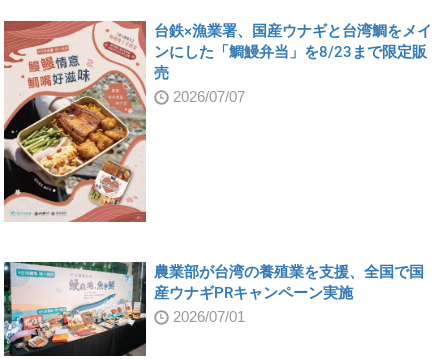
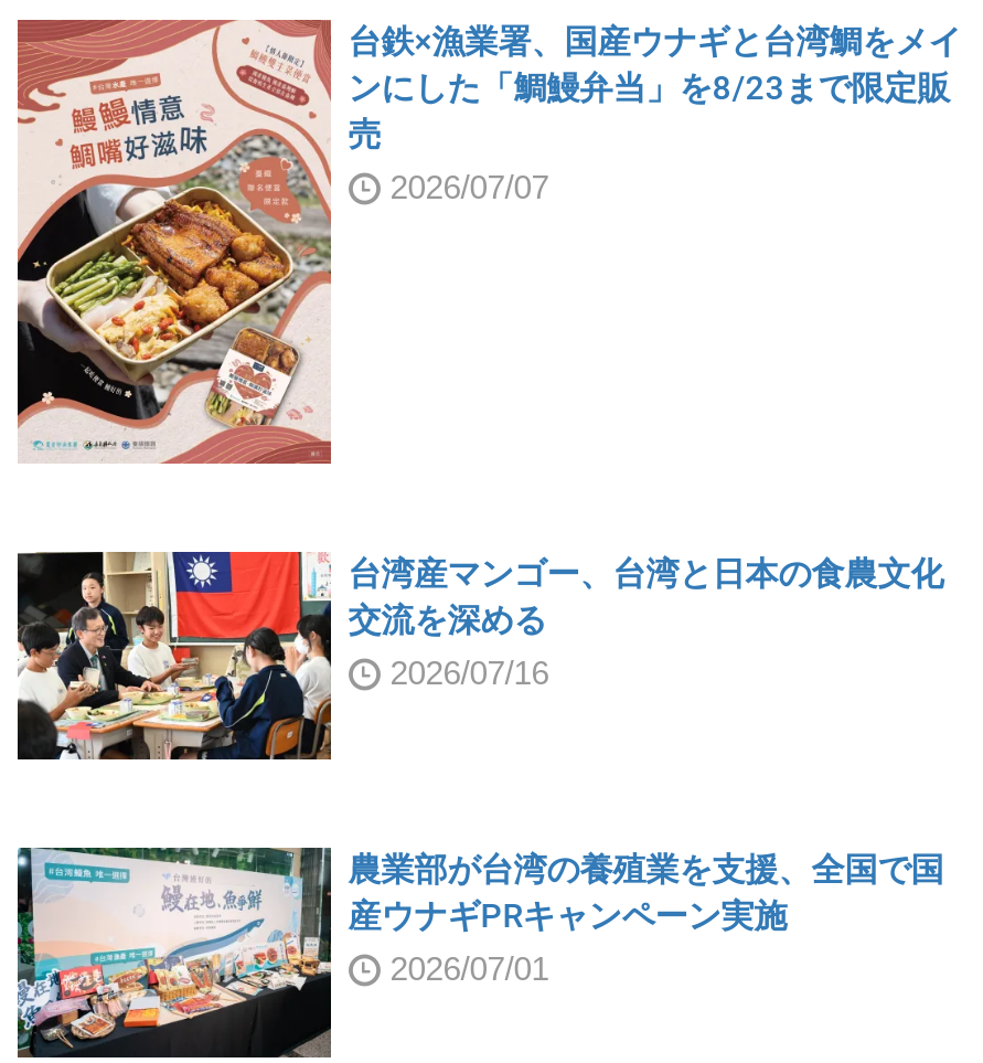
+ [image]
+ 台湾産マンゴー、台湾と日本の食農文化
+ 交流を深める
+ 2026/07/16
